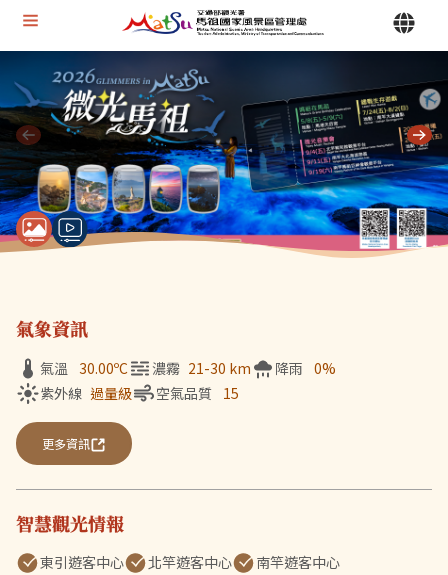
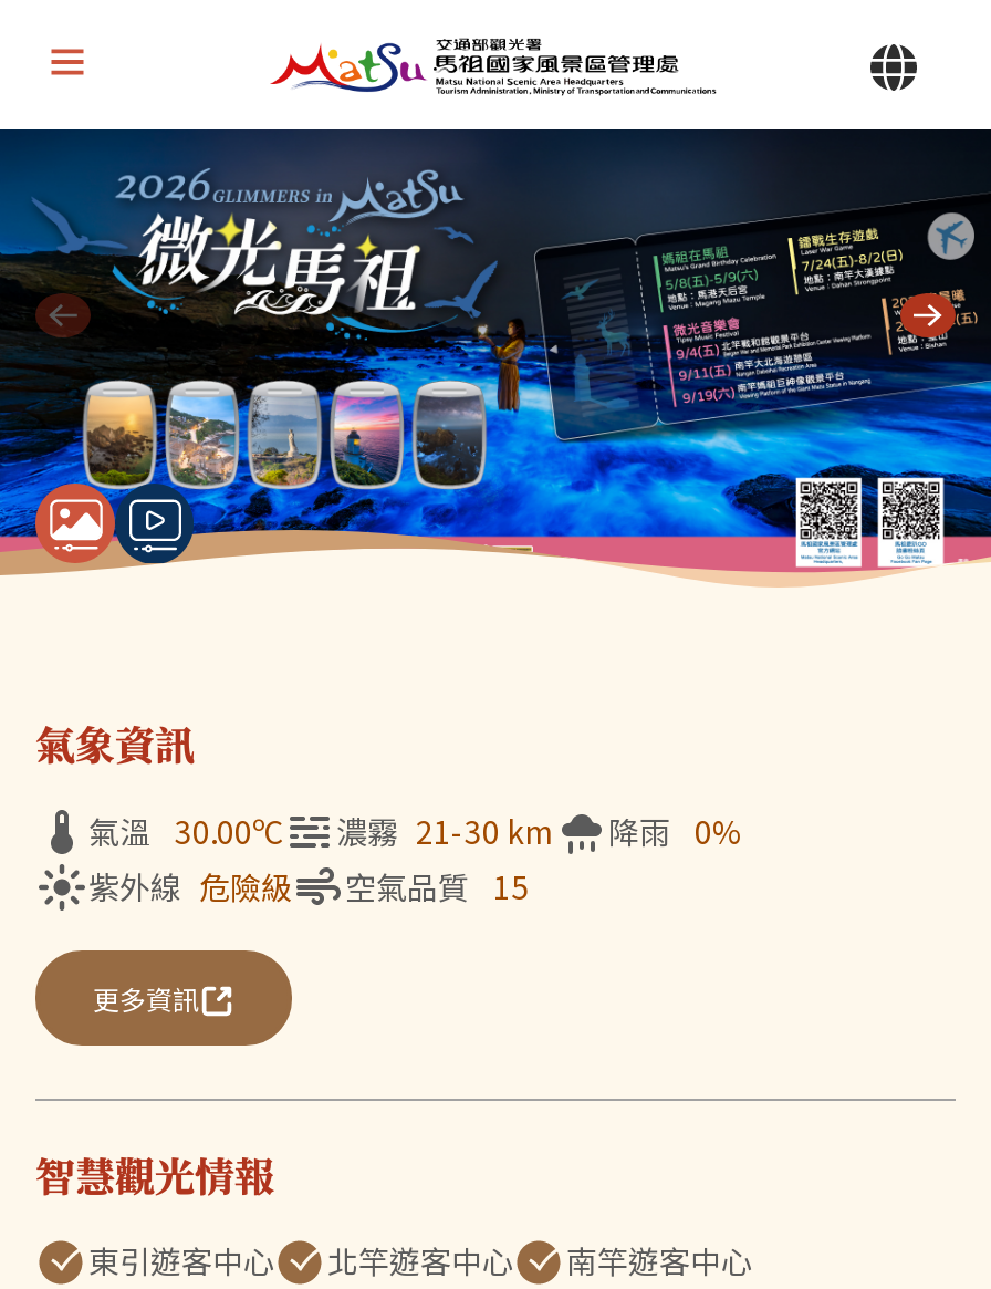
- 紫外線 過量級
+ 紫外線 危險級
